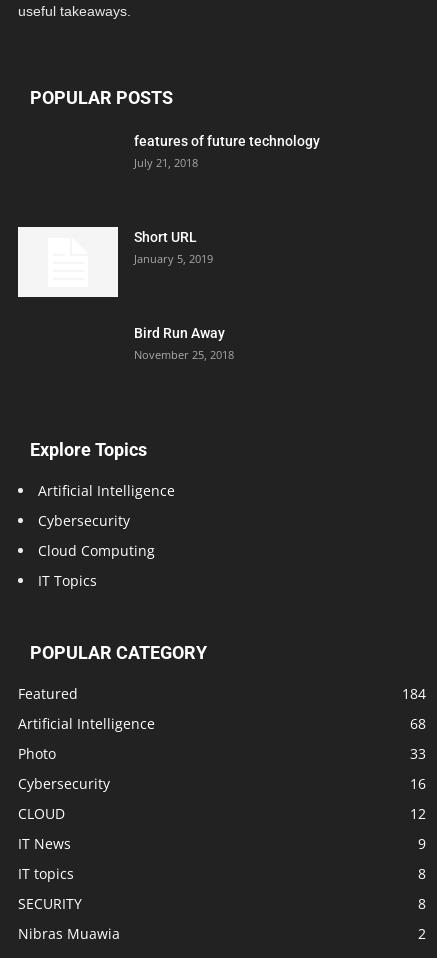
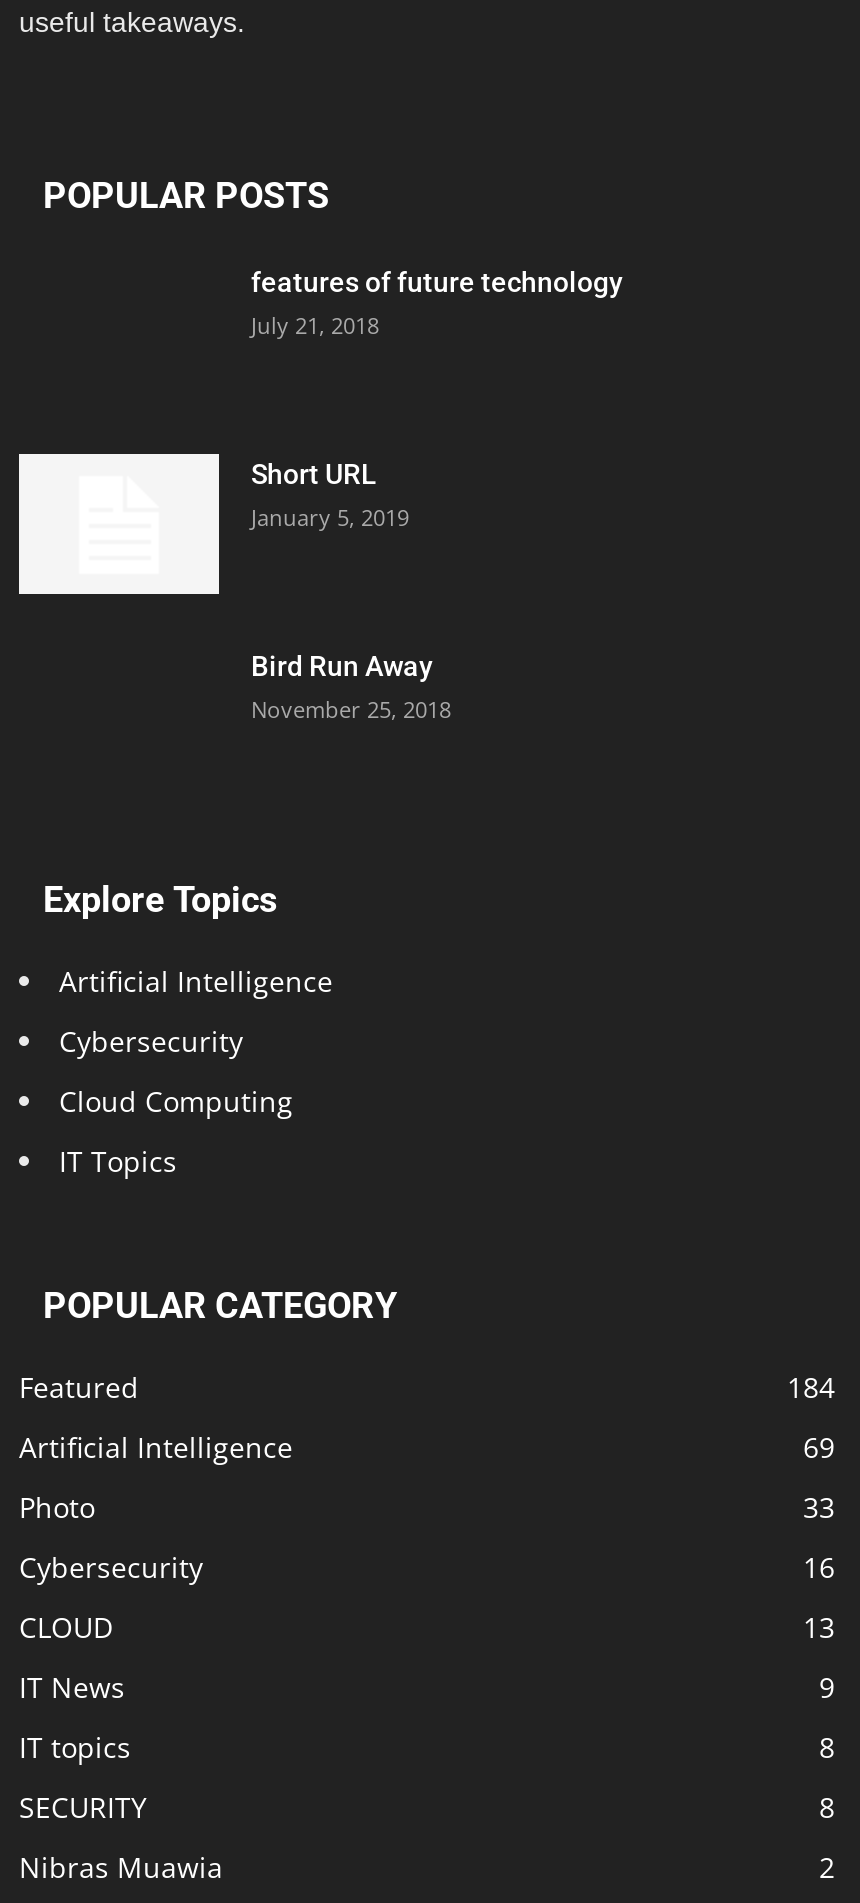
- 68
+ 69

- 12
+ 13
